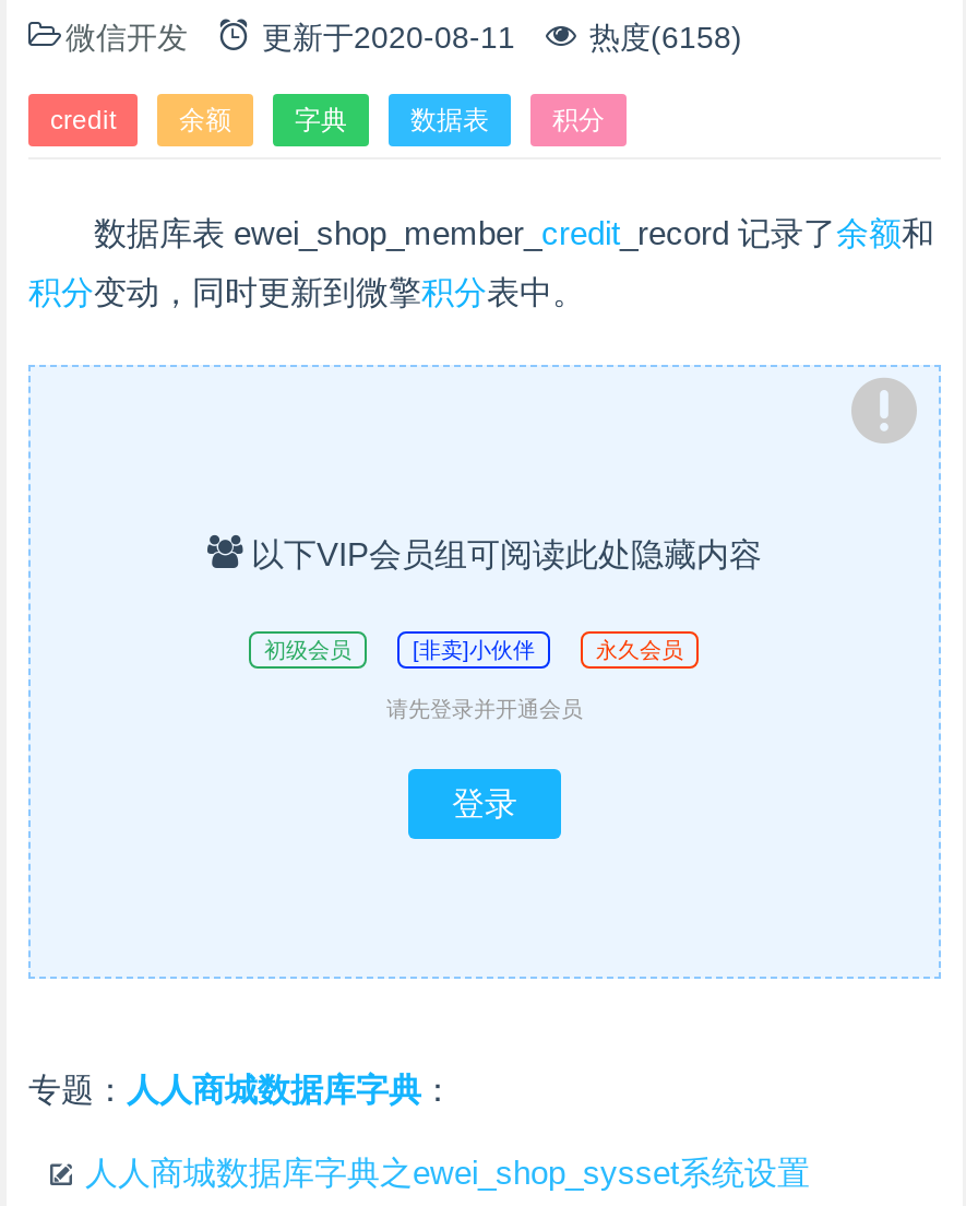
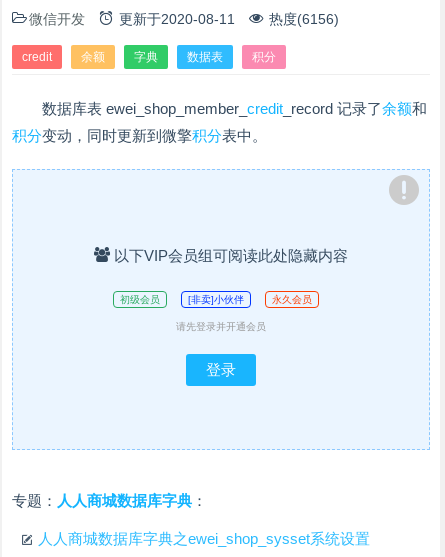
- 更新于2020-08-11 热度(6158)
+ 更新于2020-08-11 热度(6156)
